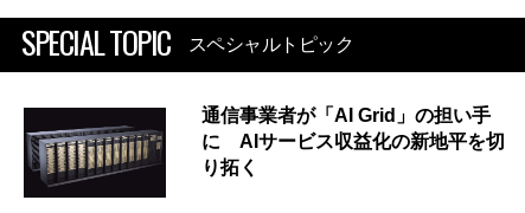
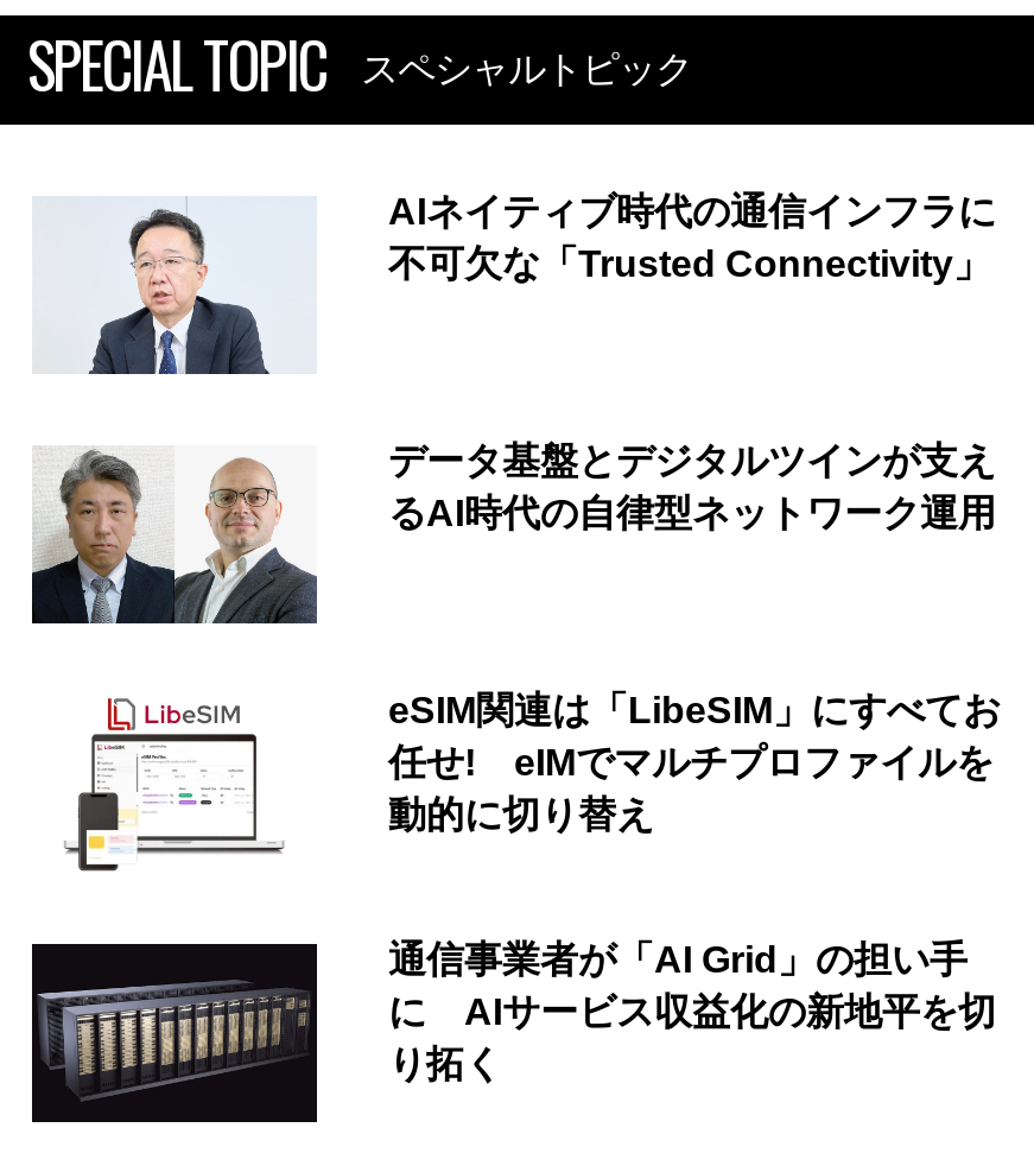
+ [image]
+ データ基盤とデジタルツインが支え
+ るAI時代の自律型ネットワーク運用

+ [image]

+ [image]

+ AIネイティブ時代の通信インフラに
+ 不可欠な「Trusted Connectivity」

+ eSIM関連は「LibeSIM」にすべてお
+ 任せ! eIMでマルチプロファイルを
+ 動的に切り替え
